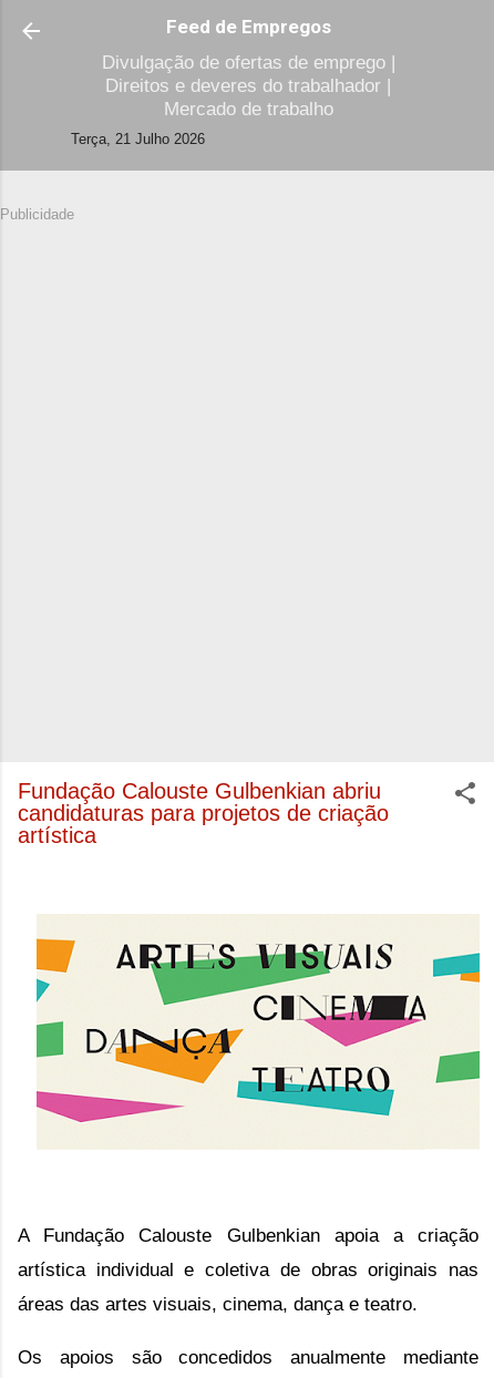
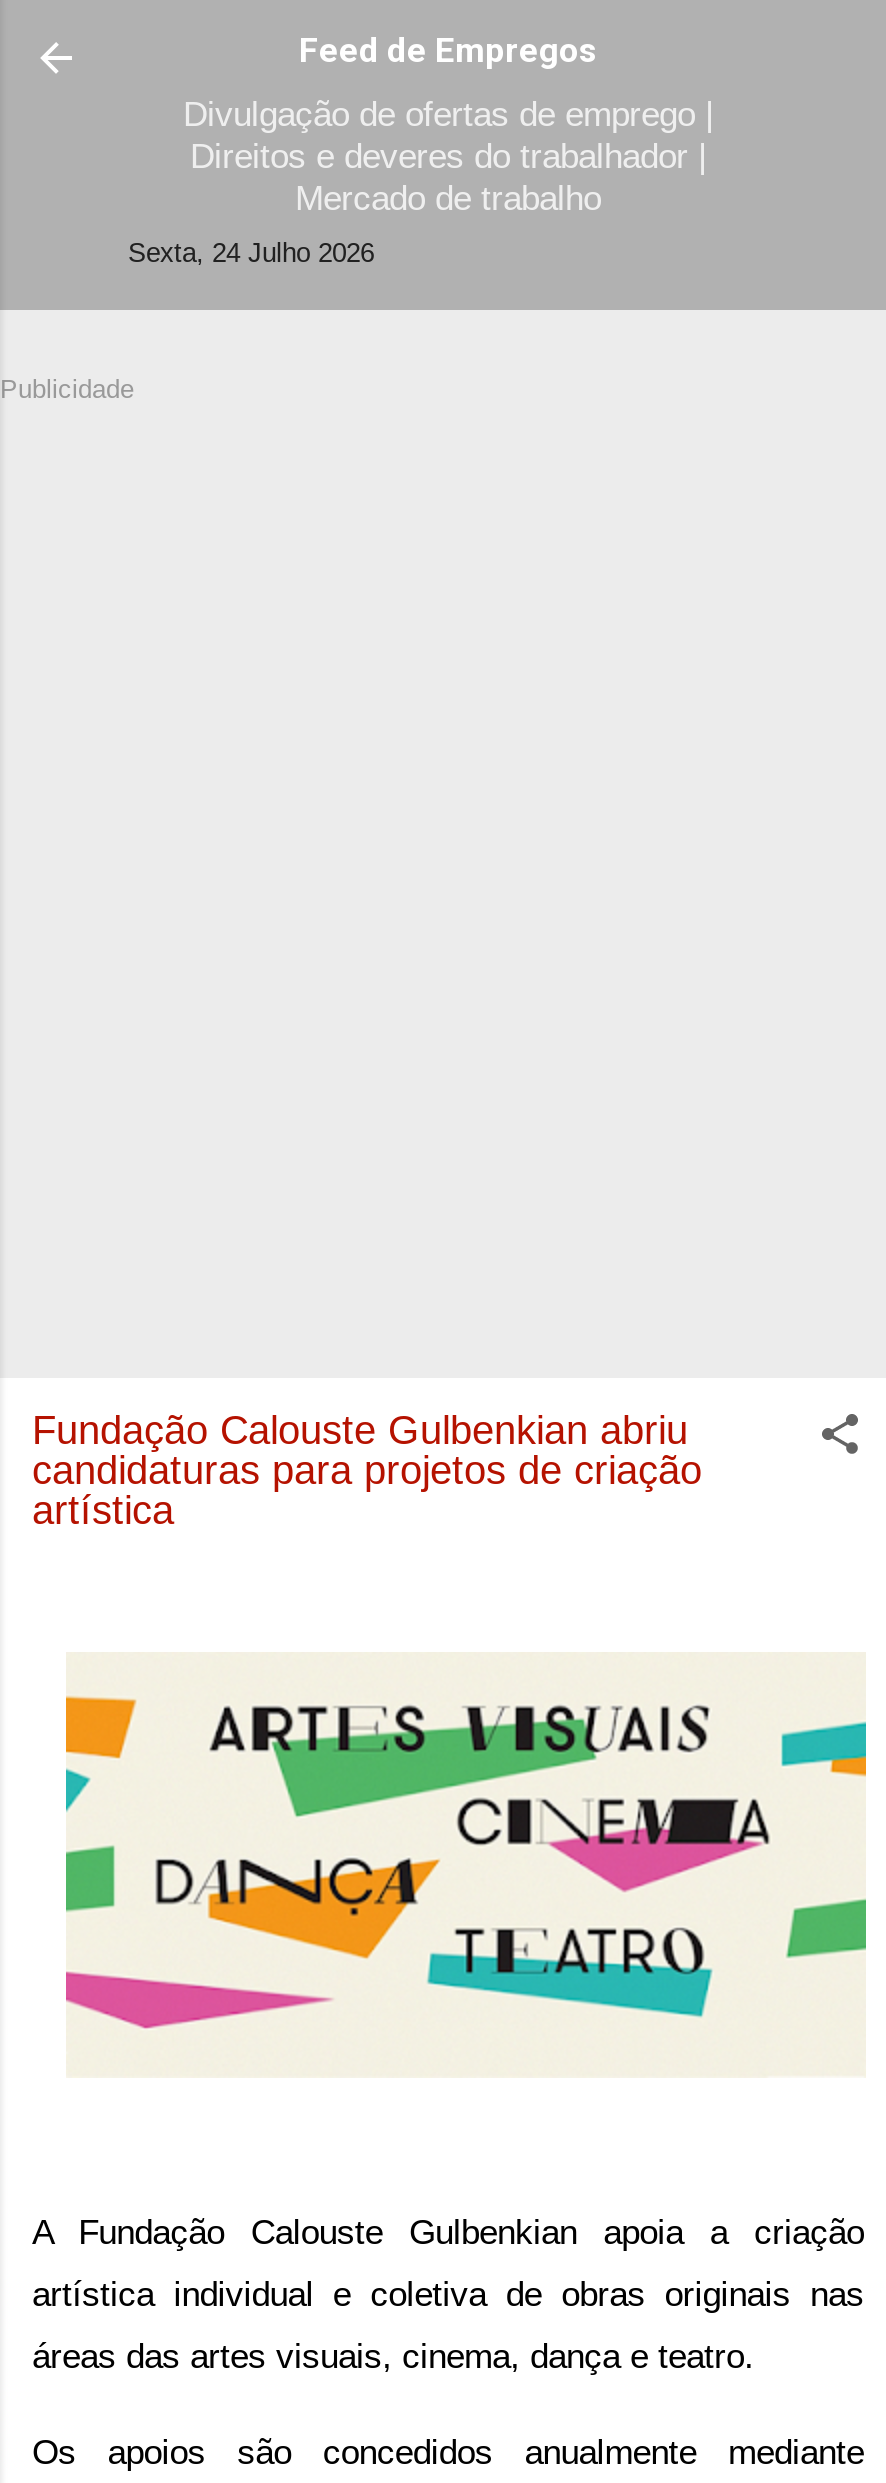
- Terça, 21 Julho 2026
+ Sexta, 24 Julho 2026
